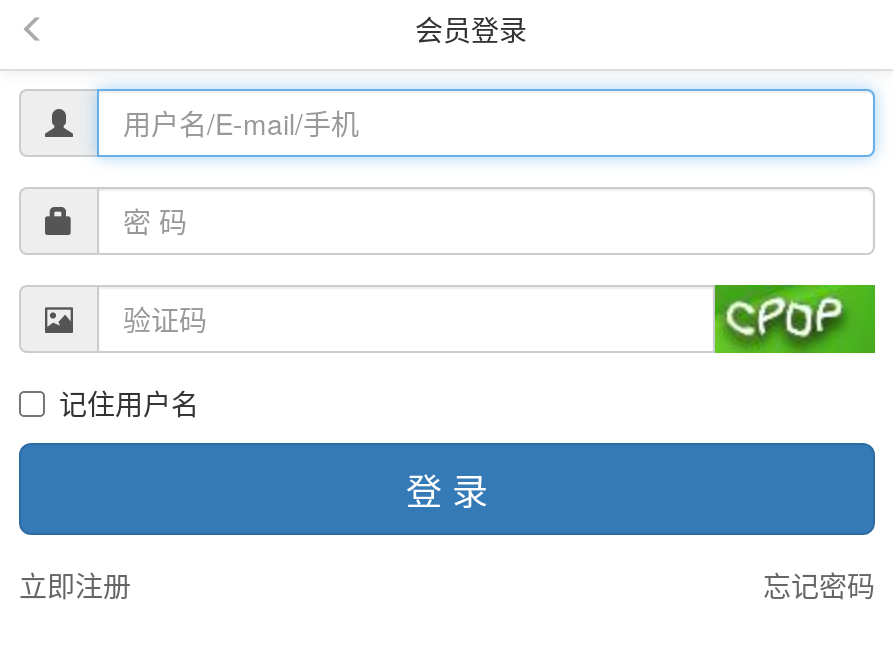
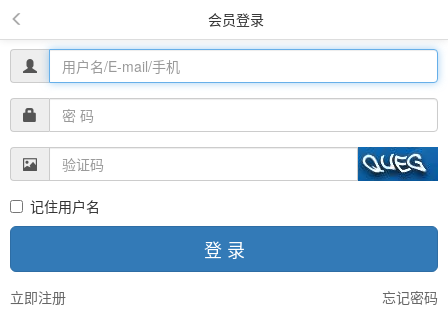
- [image]
+ [image]
